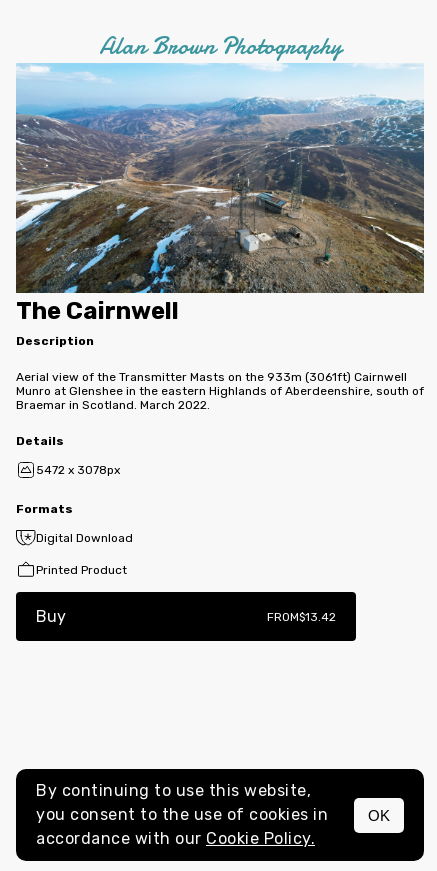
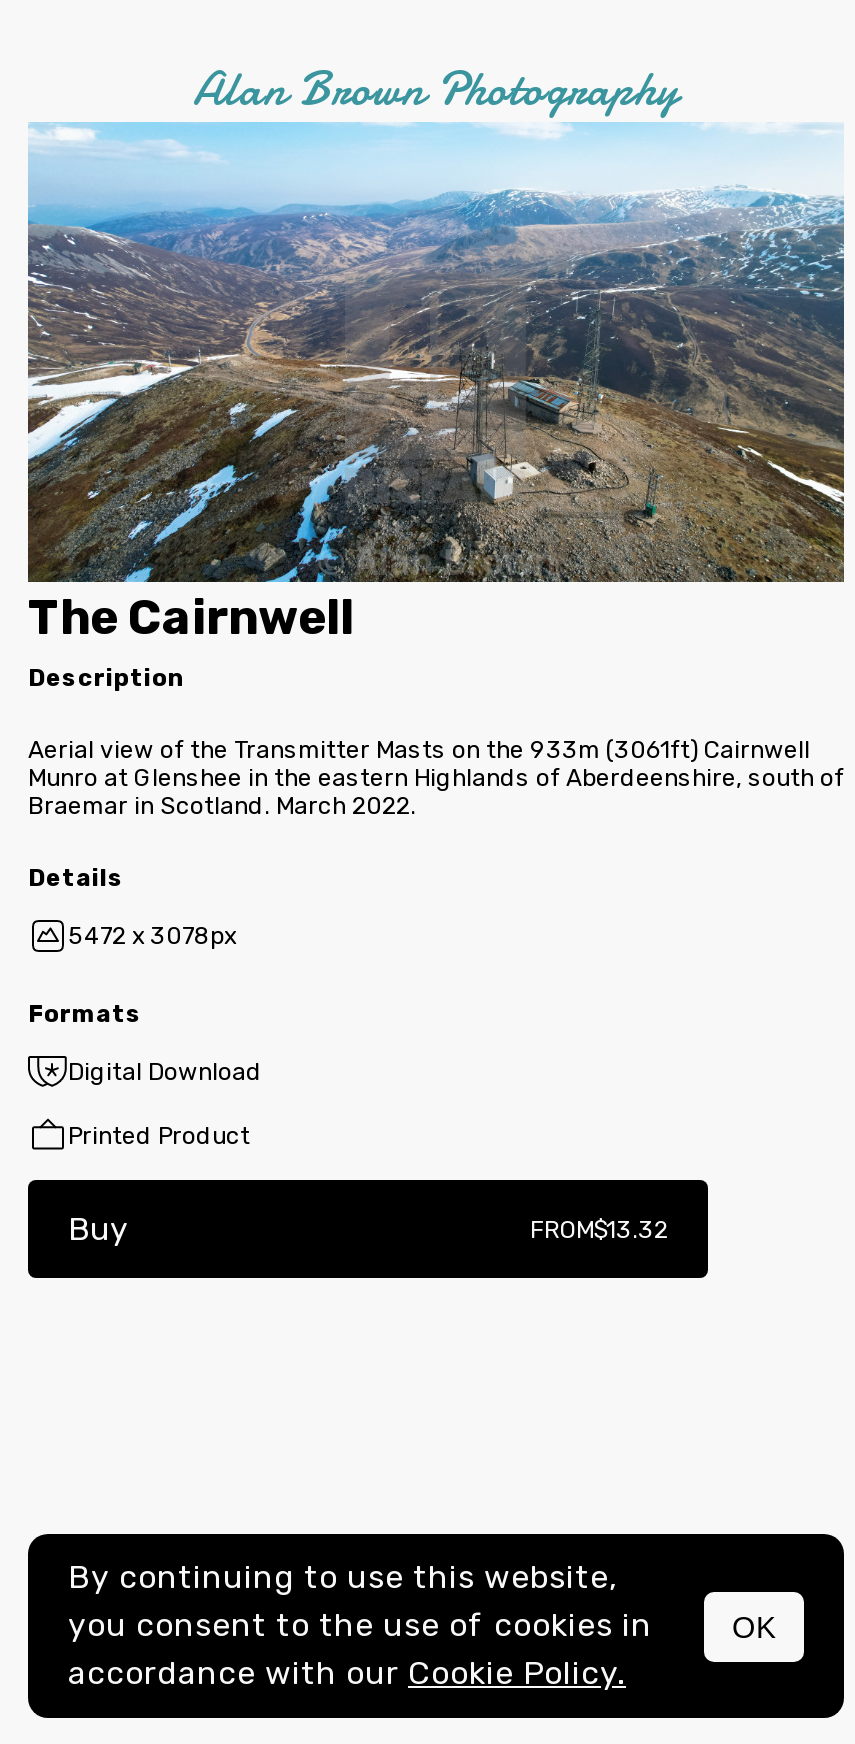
- FROM$13.42
+ FROM$13.32
